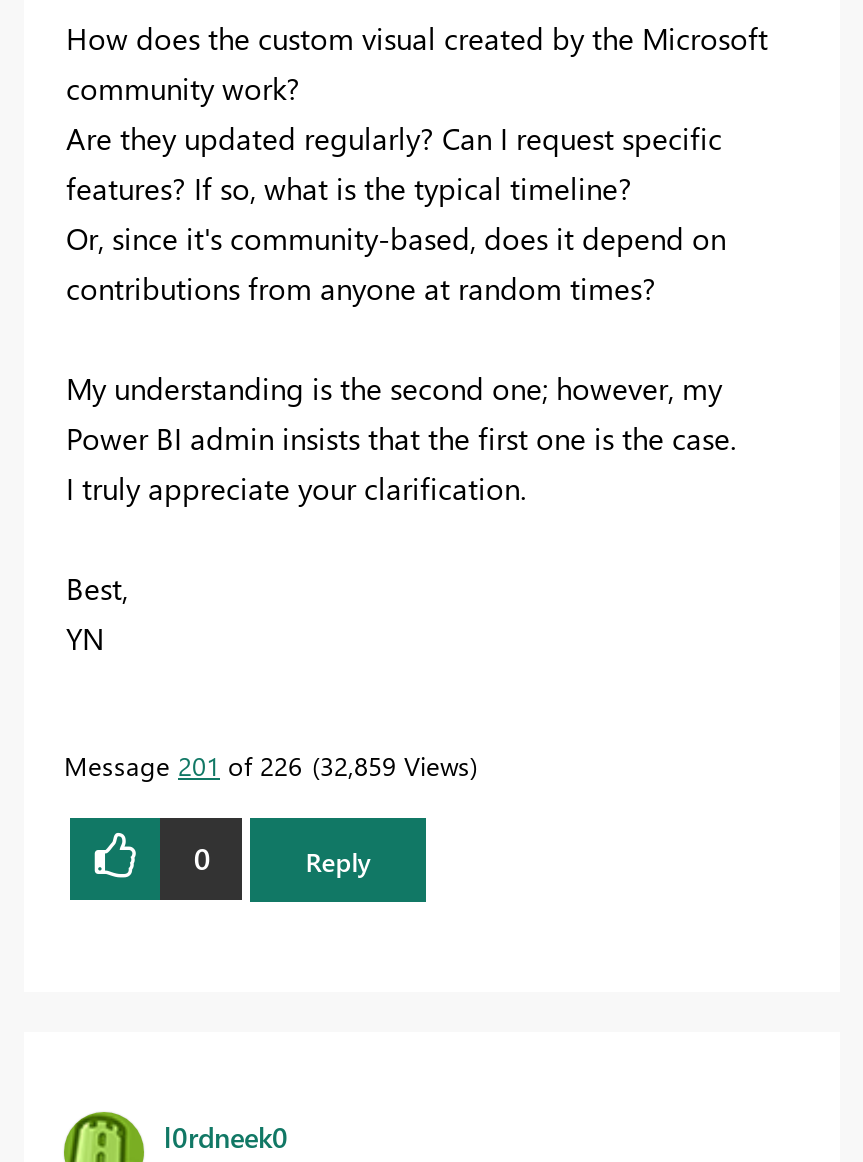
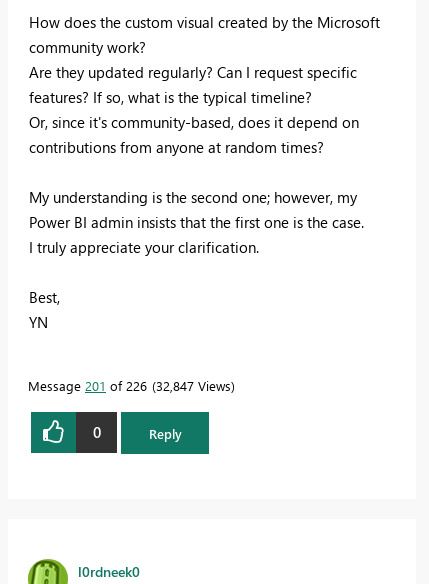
- Message 201 of 226 32,859 Views
+ Message 201 of 226 32,847 Views
